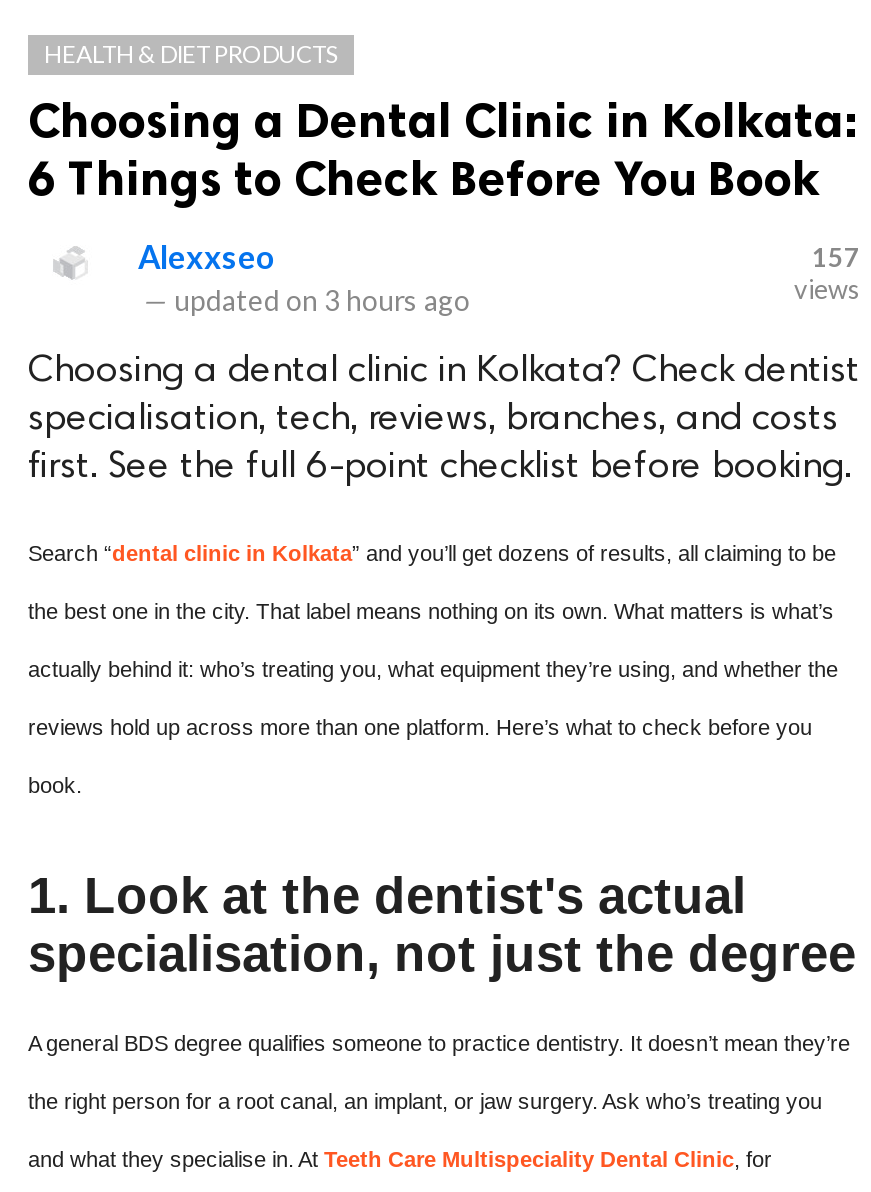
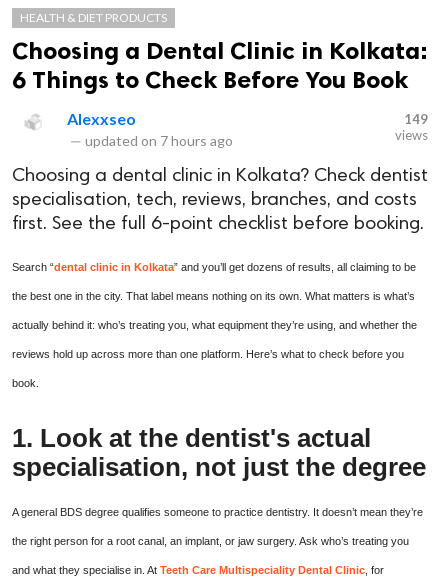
- 157
+ 149

- — updated on 3 hours ago
+ — updated on 7 hours ago
